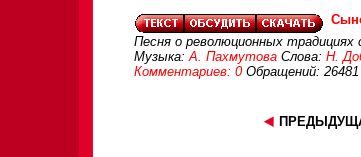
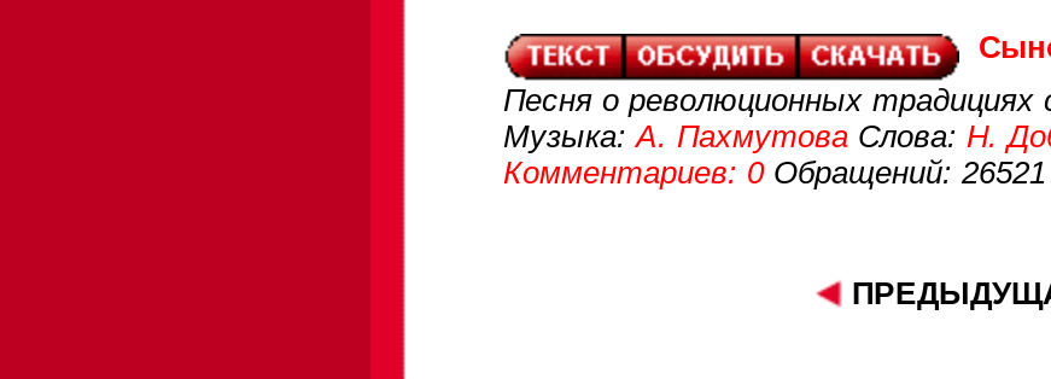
- Комментариев: 0 Обращений: 26481
+ Комментариев: 0 Обращений: 26521
